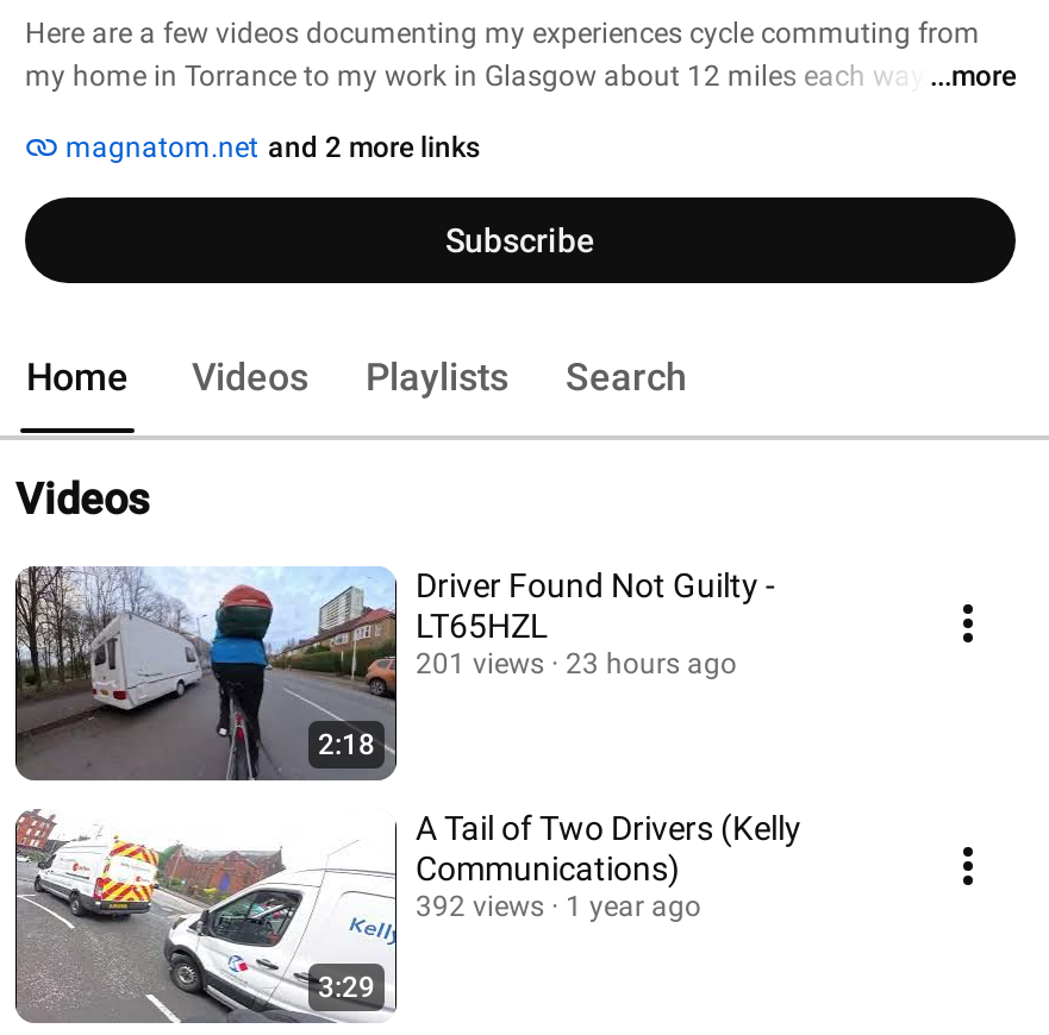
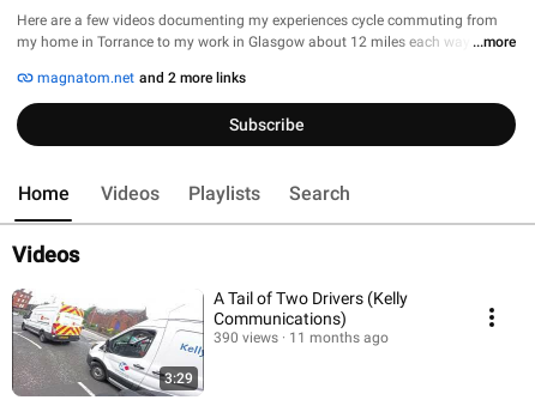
- [image]
- 2:18

- Driver Found Not Guilty -
- LT65HZL
- 201 views
- 23 hours ago

- 392 views
+ 390 views

- 1 year ago
+ 11 months ago
